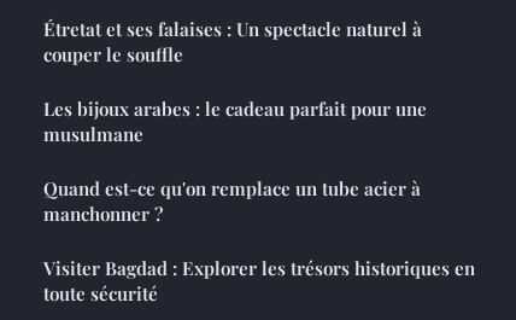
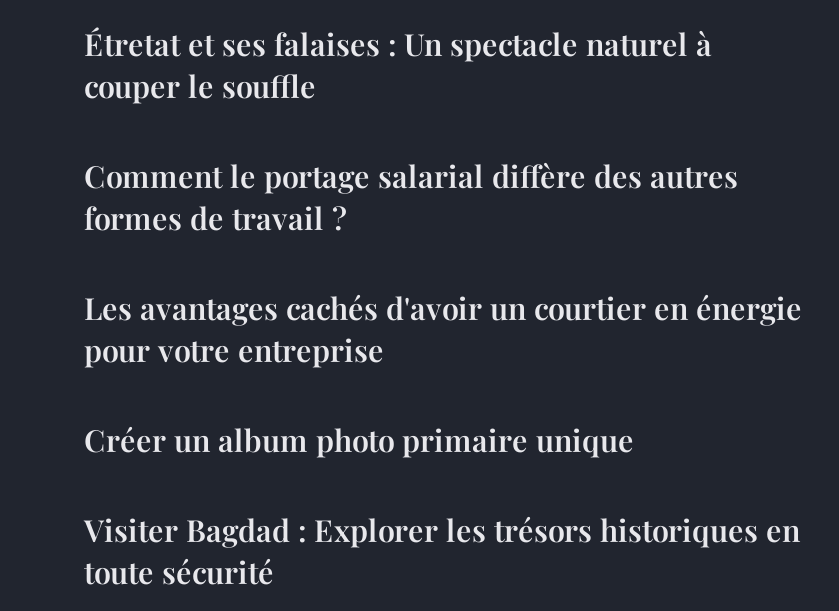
- Les bijoux arabes : le cadeau parfait pour une
- musulmane
- Quand est-ce qu'on remplace un tube acier à
- manchonner ?
+ Comment le portage salarial diffère des autres
+ formes de travail ?
+ Les avantages cachés d'avoir un courtier en énergie
+ pour votre entreprise
+ Créer un album photo primaire unique
